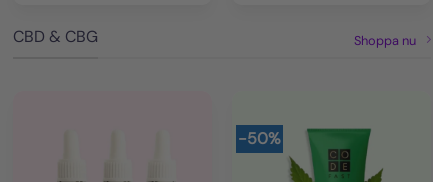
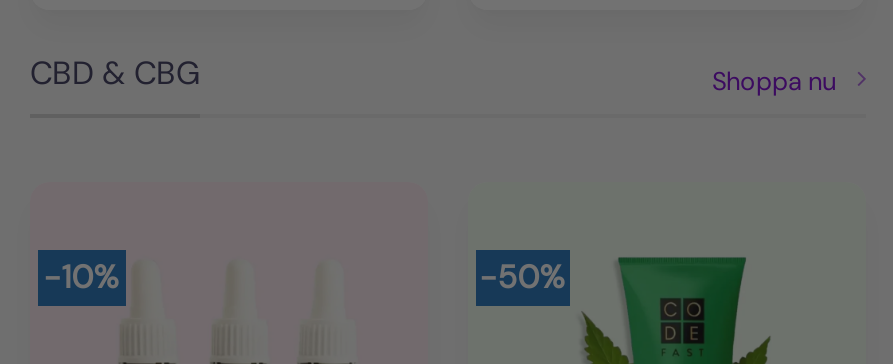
+ -10%
